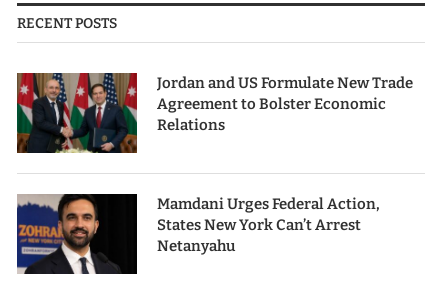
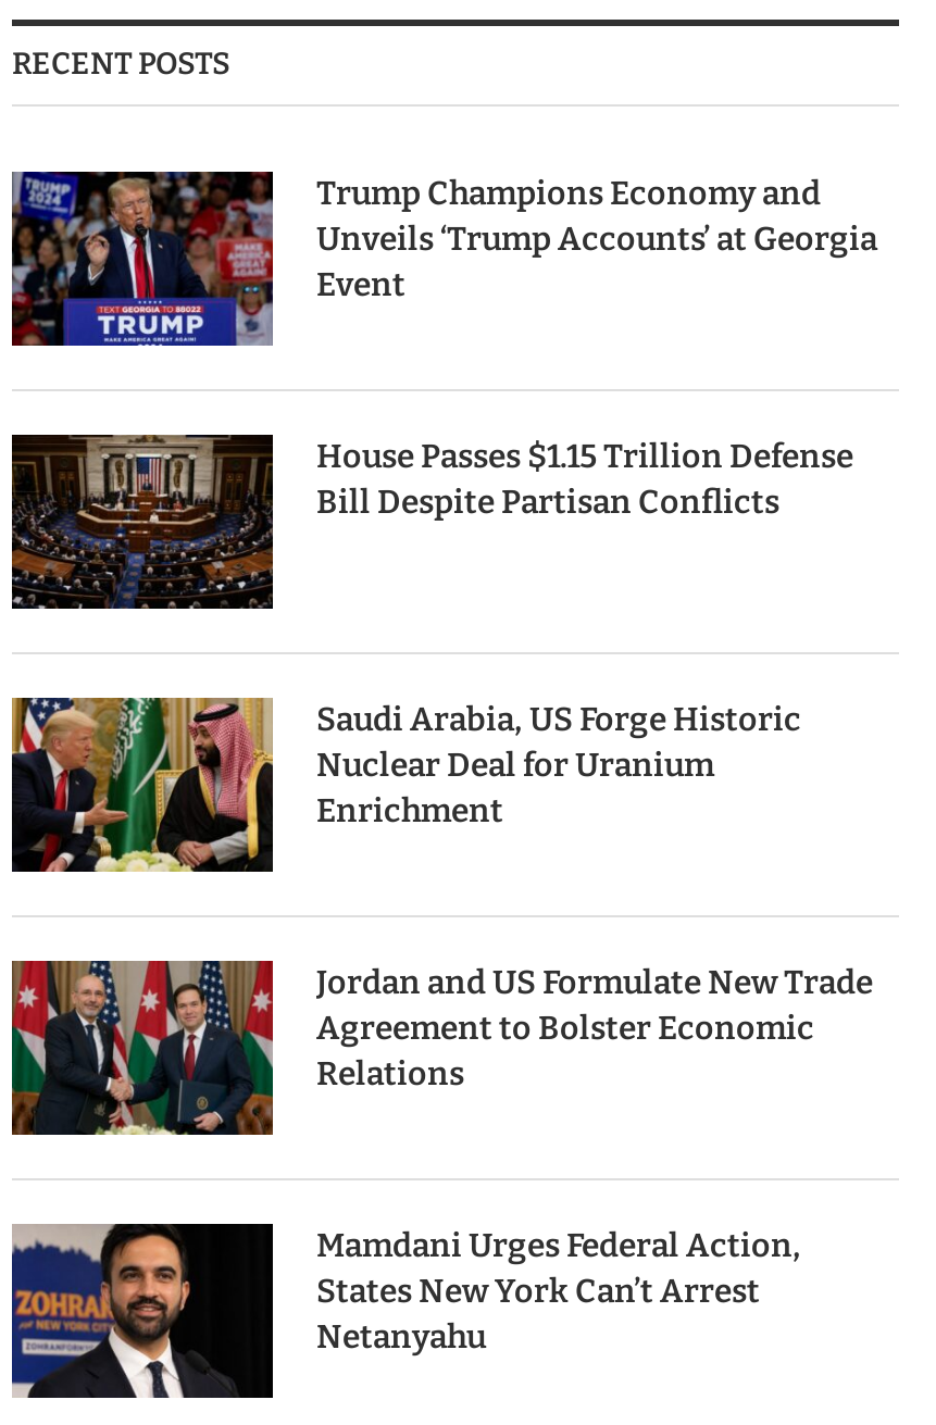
+ [image]
+ Trump Champions Economy and
+ Unveils ‘Trump Accounts’ at Georgia
+ Event

+ [image]
+ House Passes $1.15 Trillion Defense
+ Bill Despite Partisan Conflicts

+ [image]
+ Saudi Arabia, US Forge Historic
+ Nuclear Deal for Uranium
+ Enrichment
